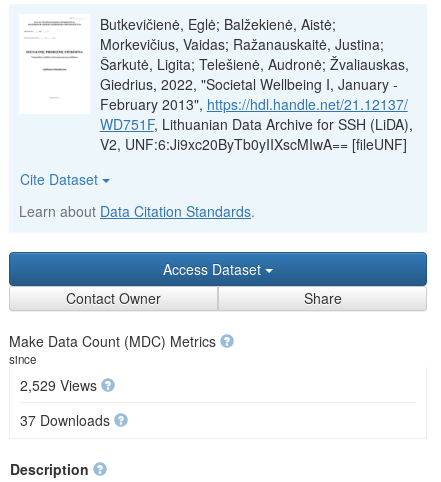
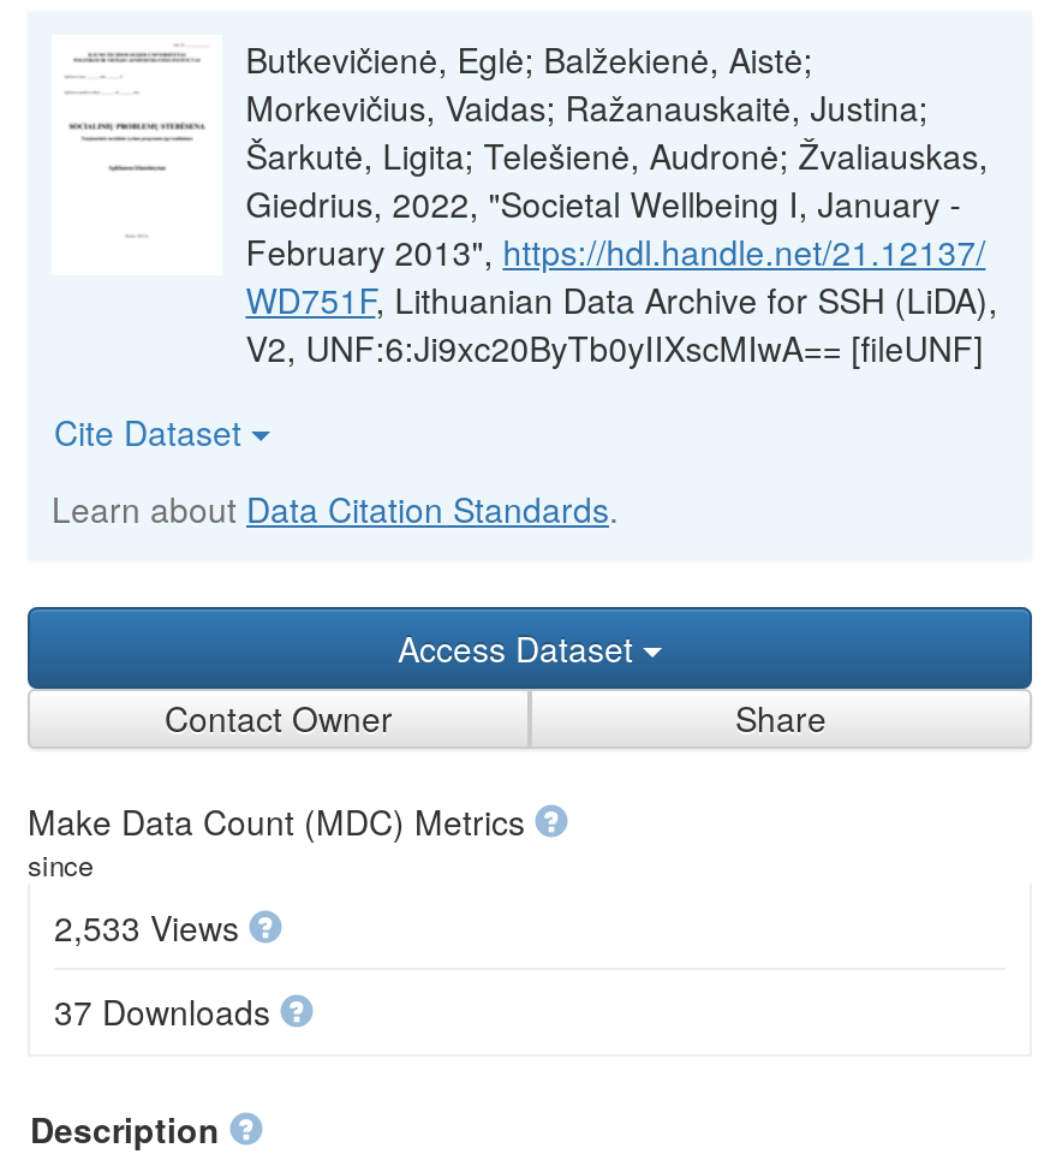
- 2,529 Views
+ 2,533 Views
